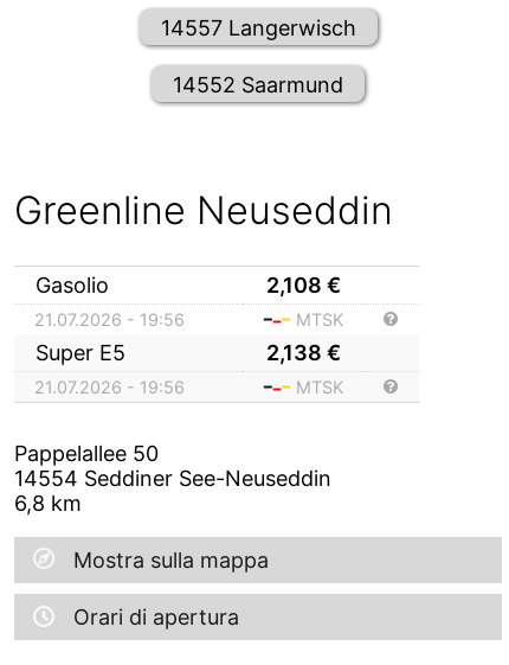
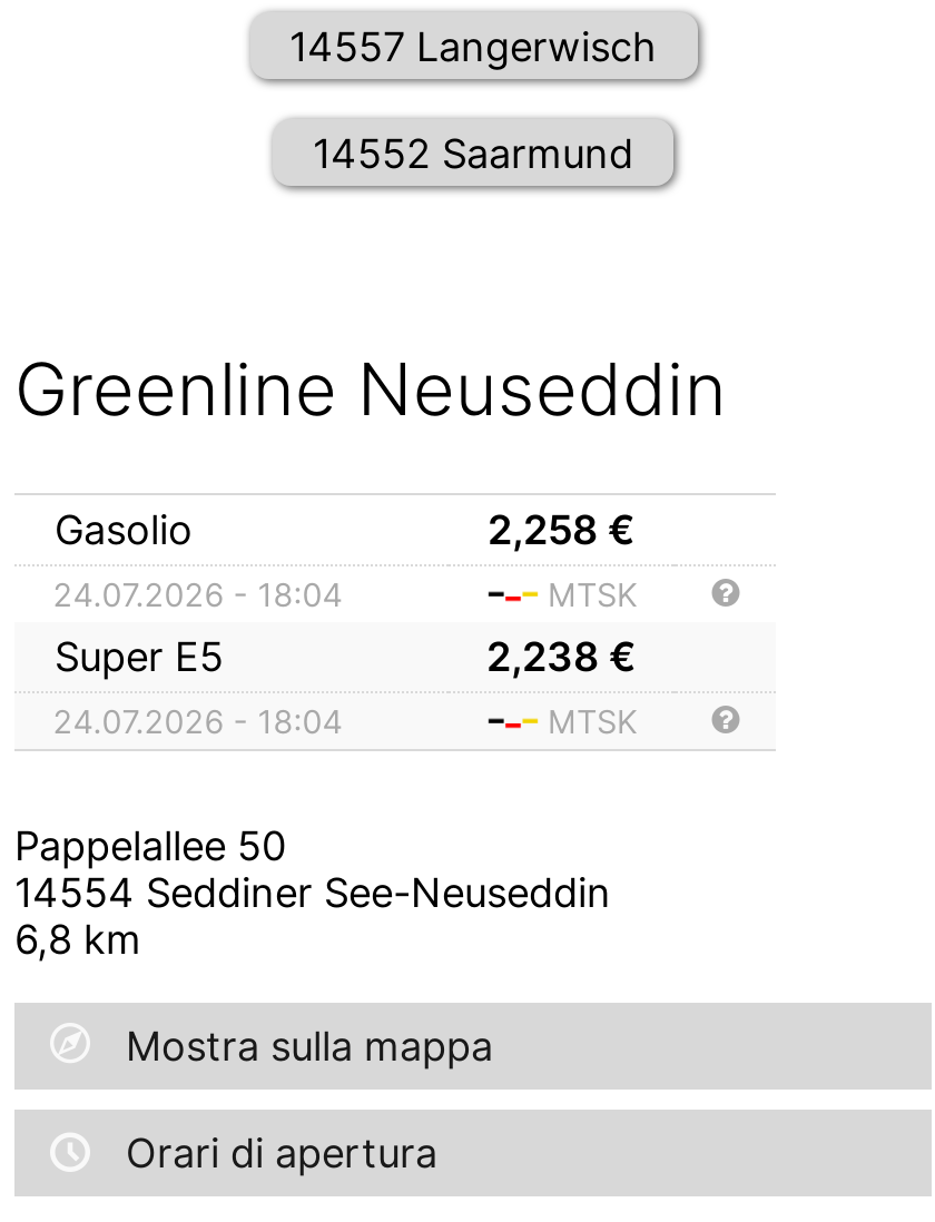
- 2,108 €
+ 2,258 €

- 21.07.2026 - 19:56
+ 24.07.2026 - 18:04

- 2,138 €
+ 2,238 €

- 21.07.2026 - 19:56
+ 24.07.2026 - 18:04
